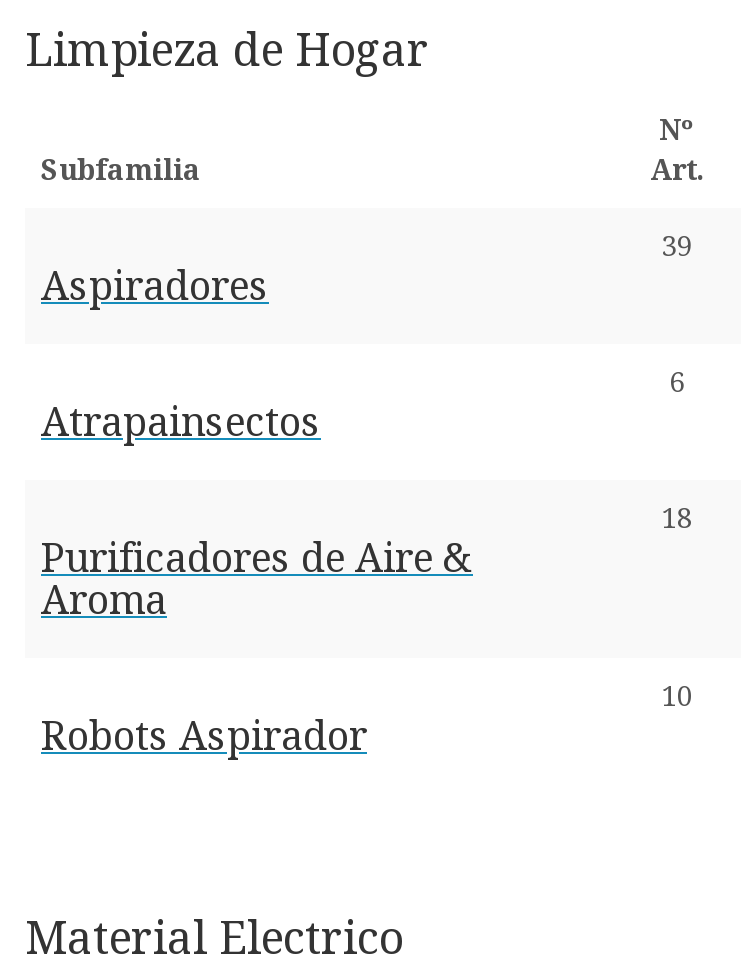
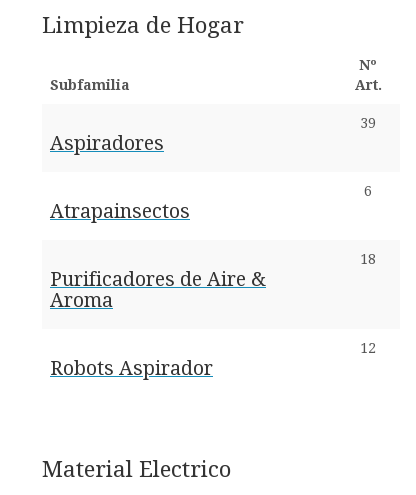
- 10
+ 12
